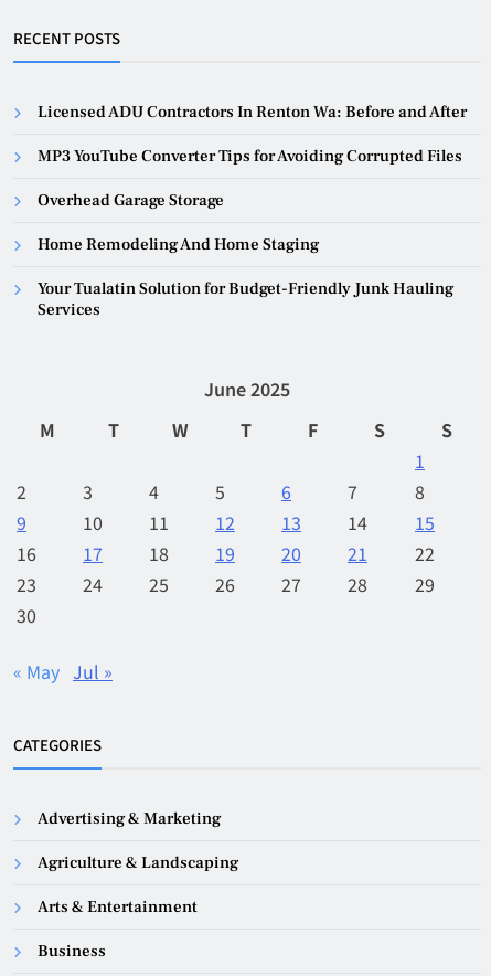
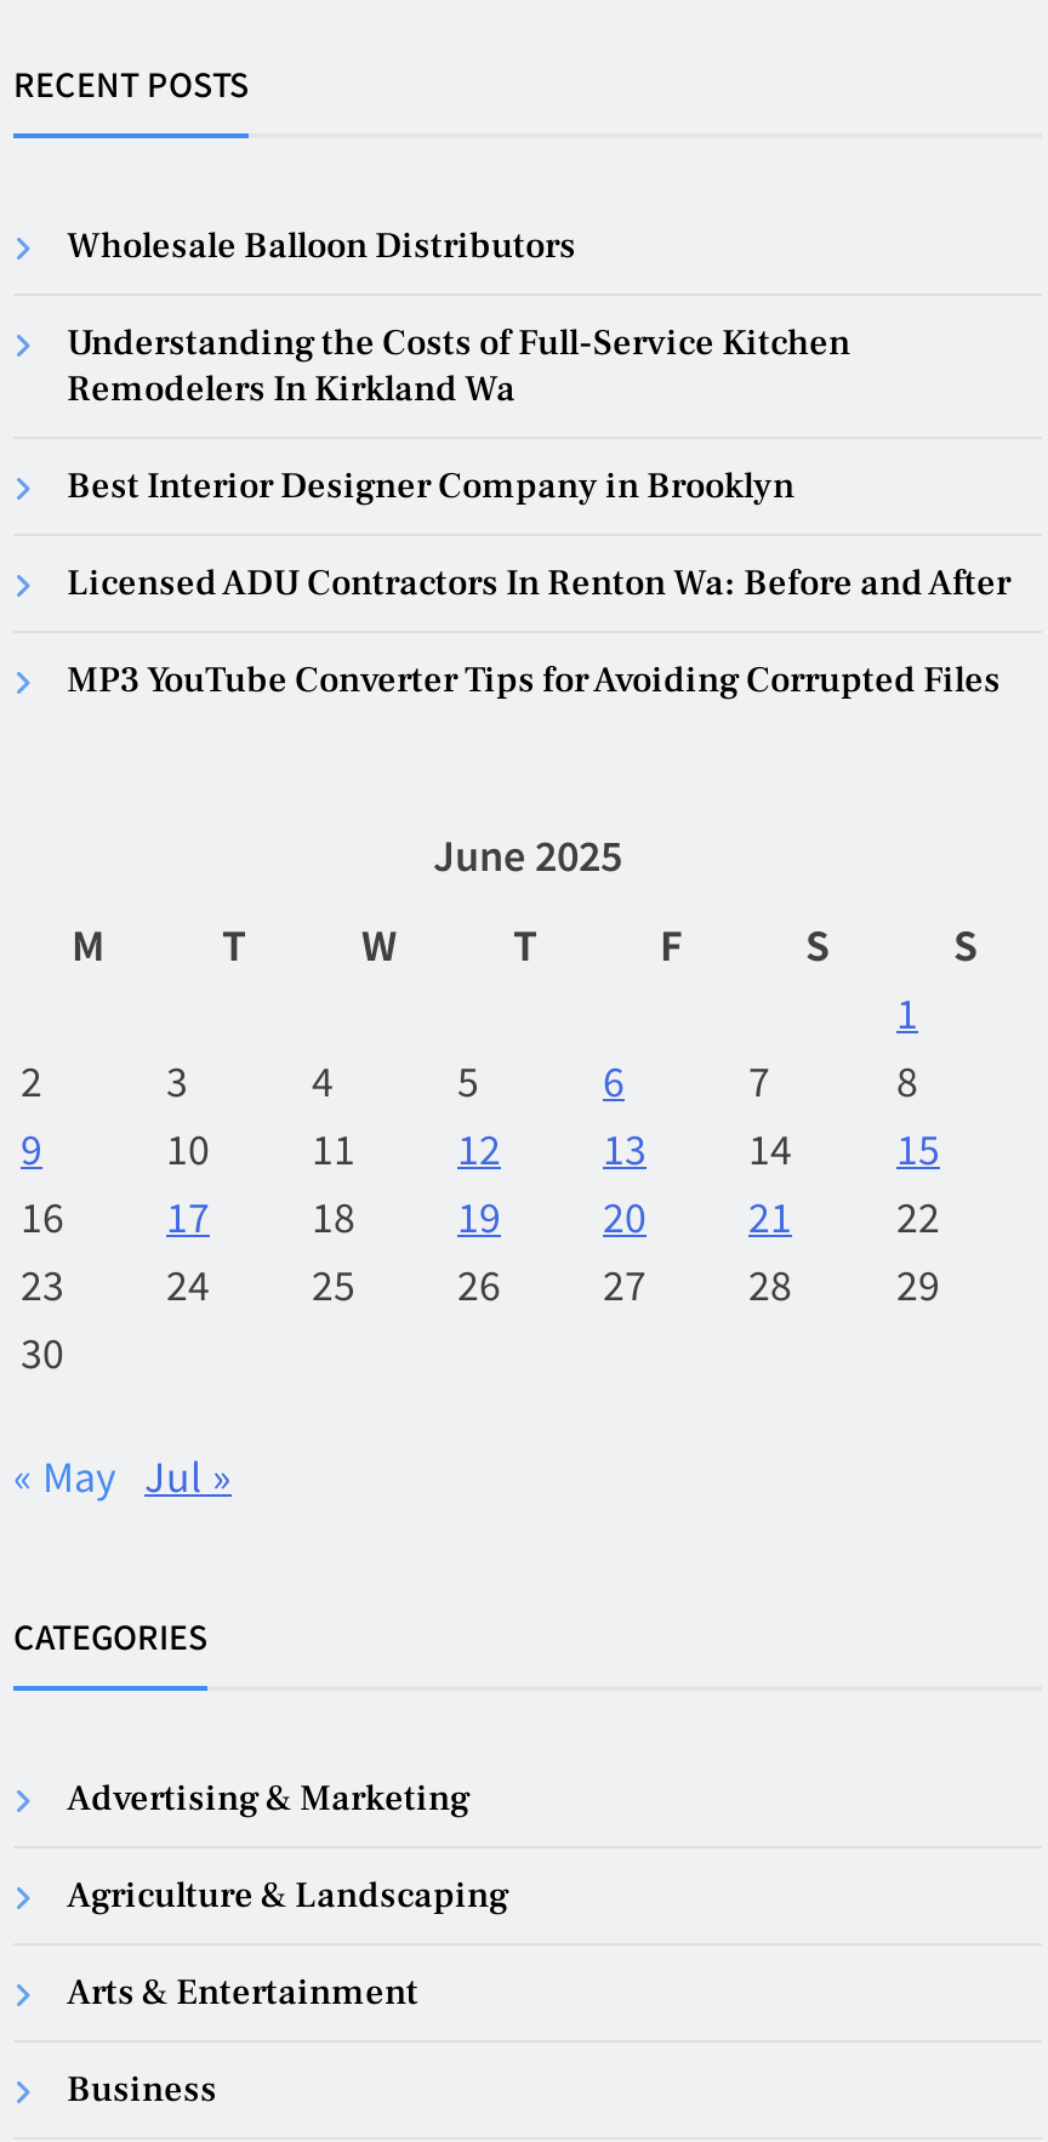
+ Wholesale Balloon Distributors
+ Understanding the Costs of Full-Service Kitchen
+ Remodelers In Kirkland Wa
+ Best Interior Designer Company in Brooklyn

moved down: Licensed ADU Contractors In Renton Wa: Before and After | MP3 YouTube Converter Tips for Avoiding Corrupted Files

- Overhead Garage Storage
- Home Remodeling And Home Staging
- Your Tualatin Solution for Budget-Friendly Junk Hauling
- Services
